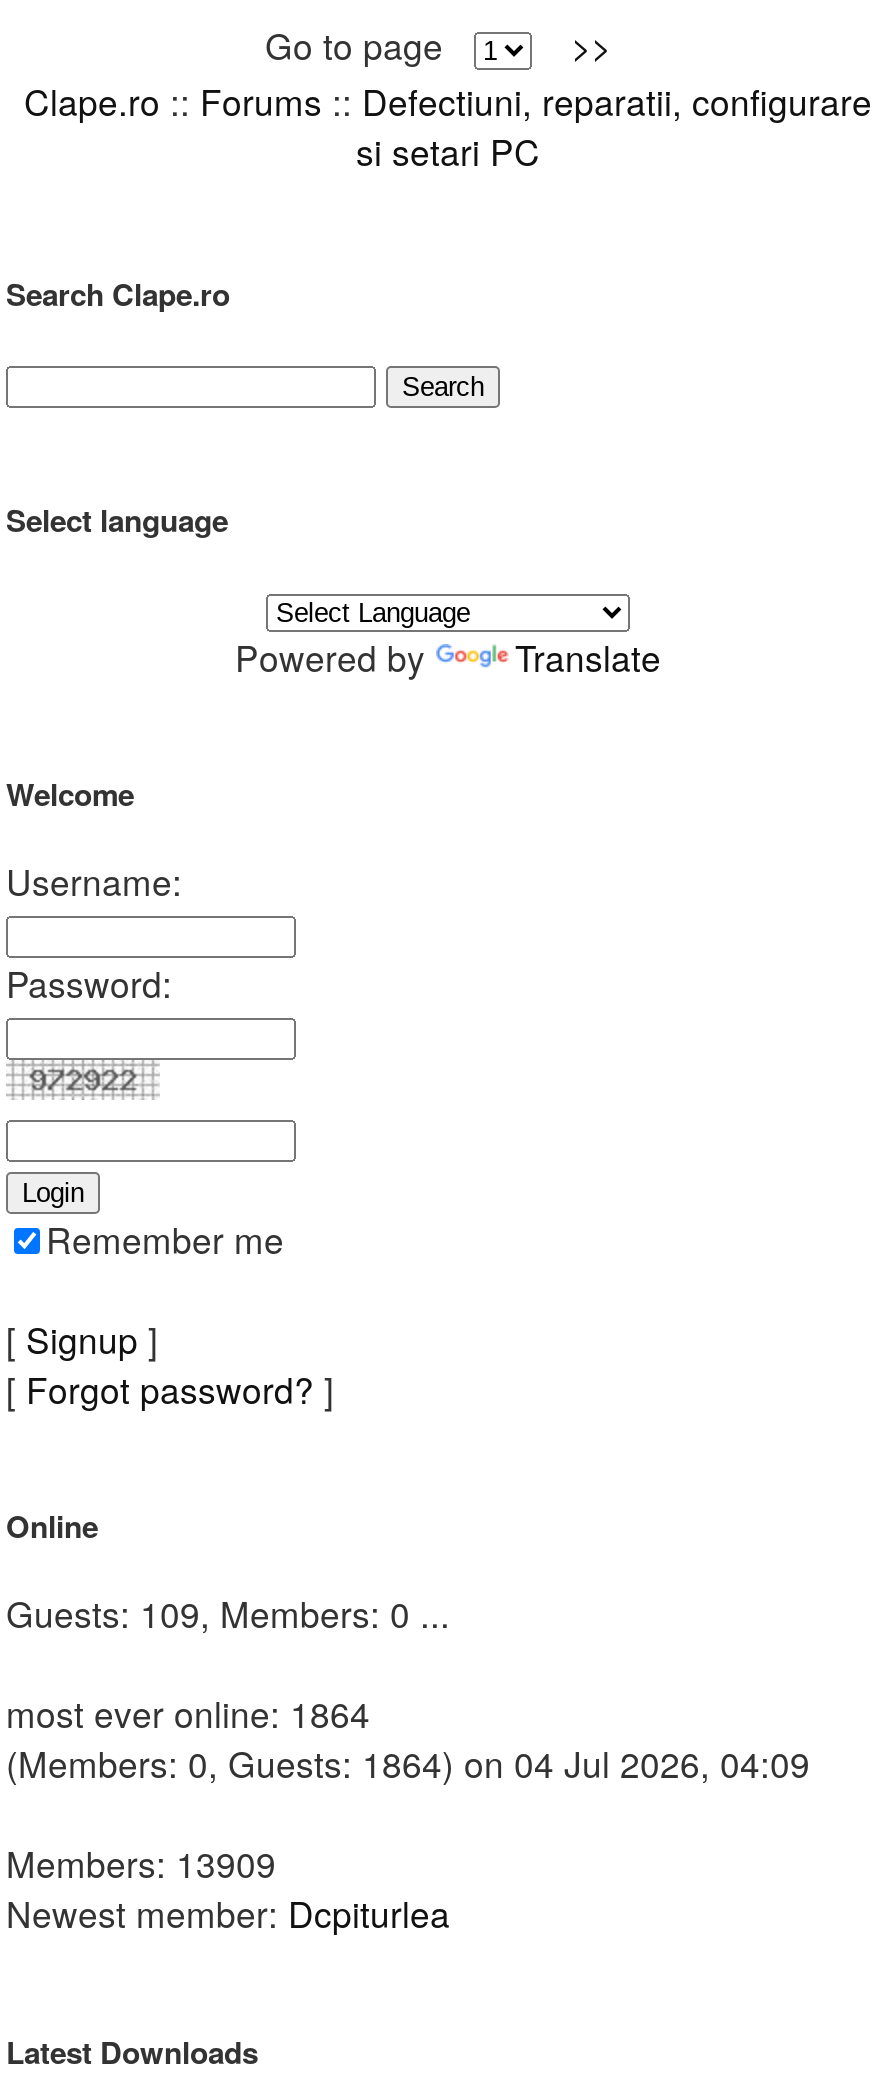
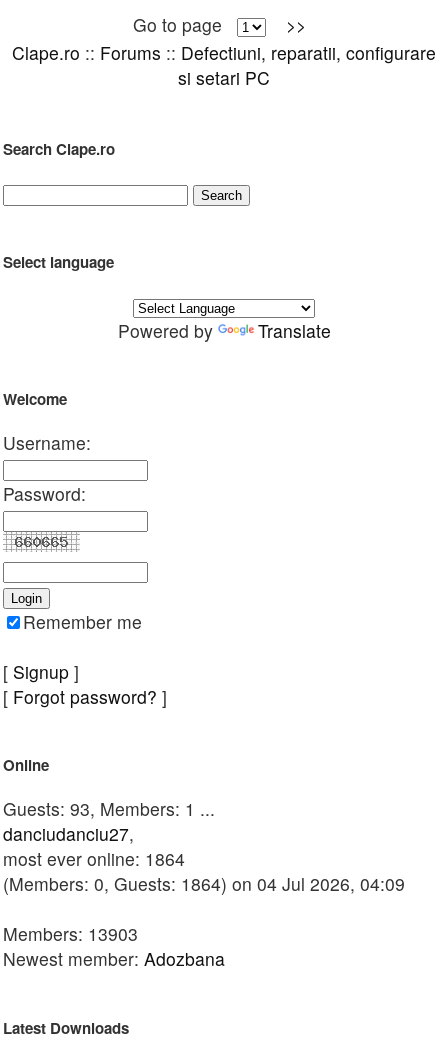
- Guests: 109, Members: 0 ...
+ Guests: 93, Members: 1 ...
+ danciudanciu27,

- Members: 13909
+ Members: 13903

- Newest member: Dcpiturlea
+ Newest member: Adozbana
